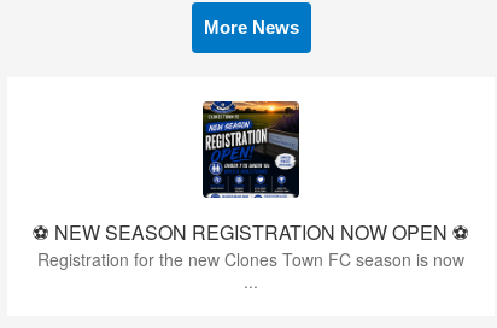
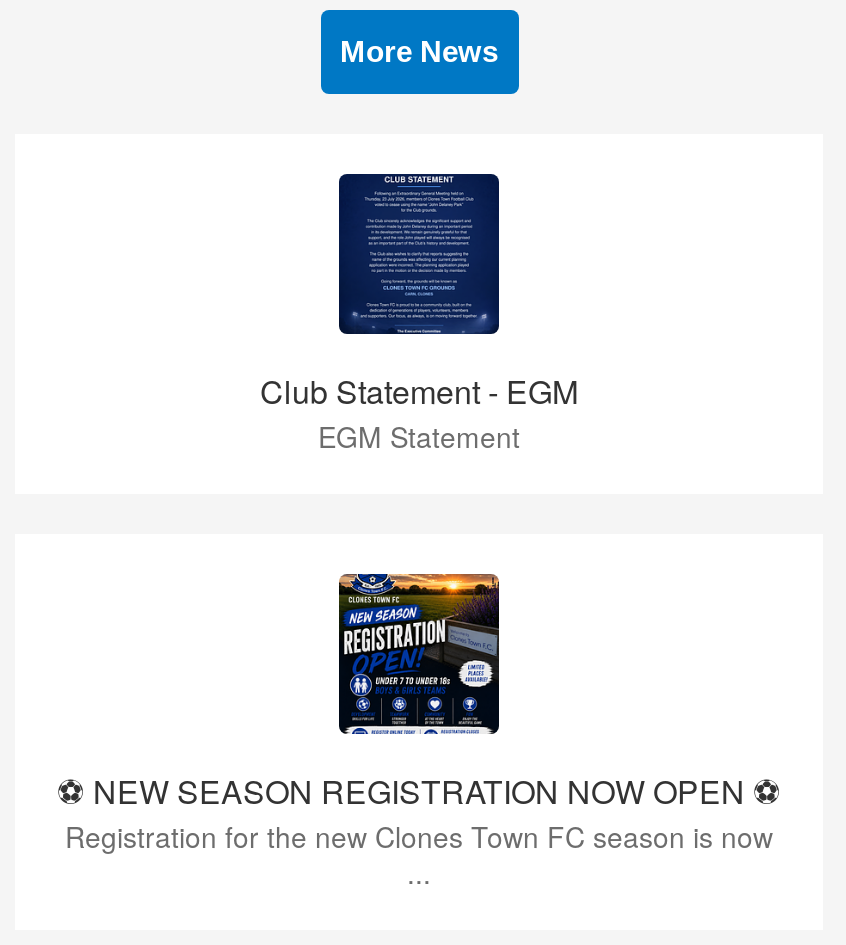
+ [image]
+ Club Statement - EGM
+ EGM Statement
